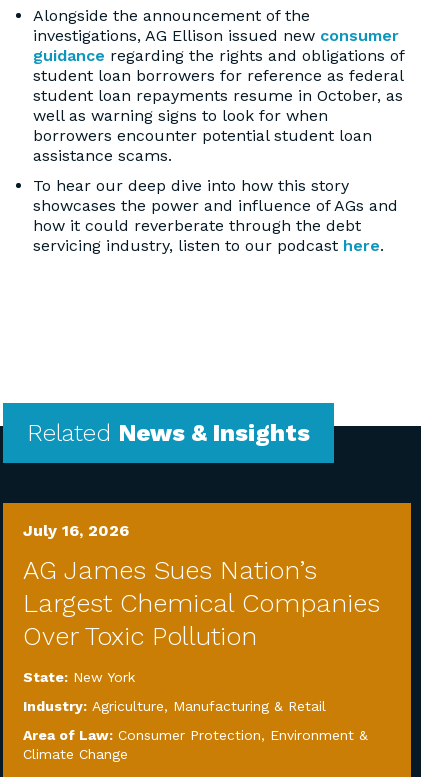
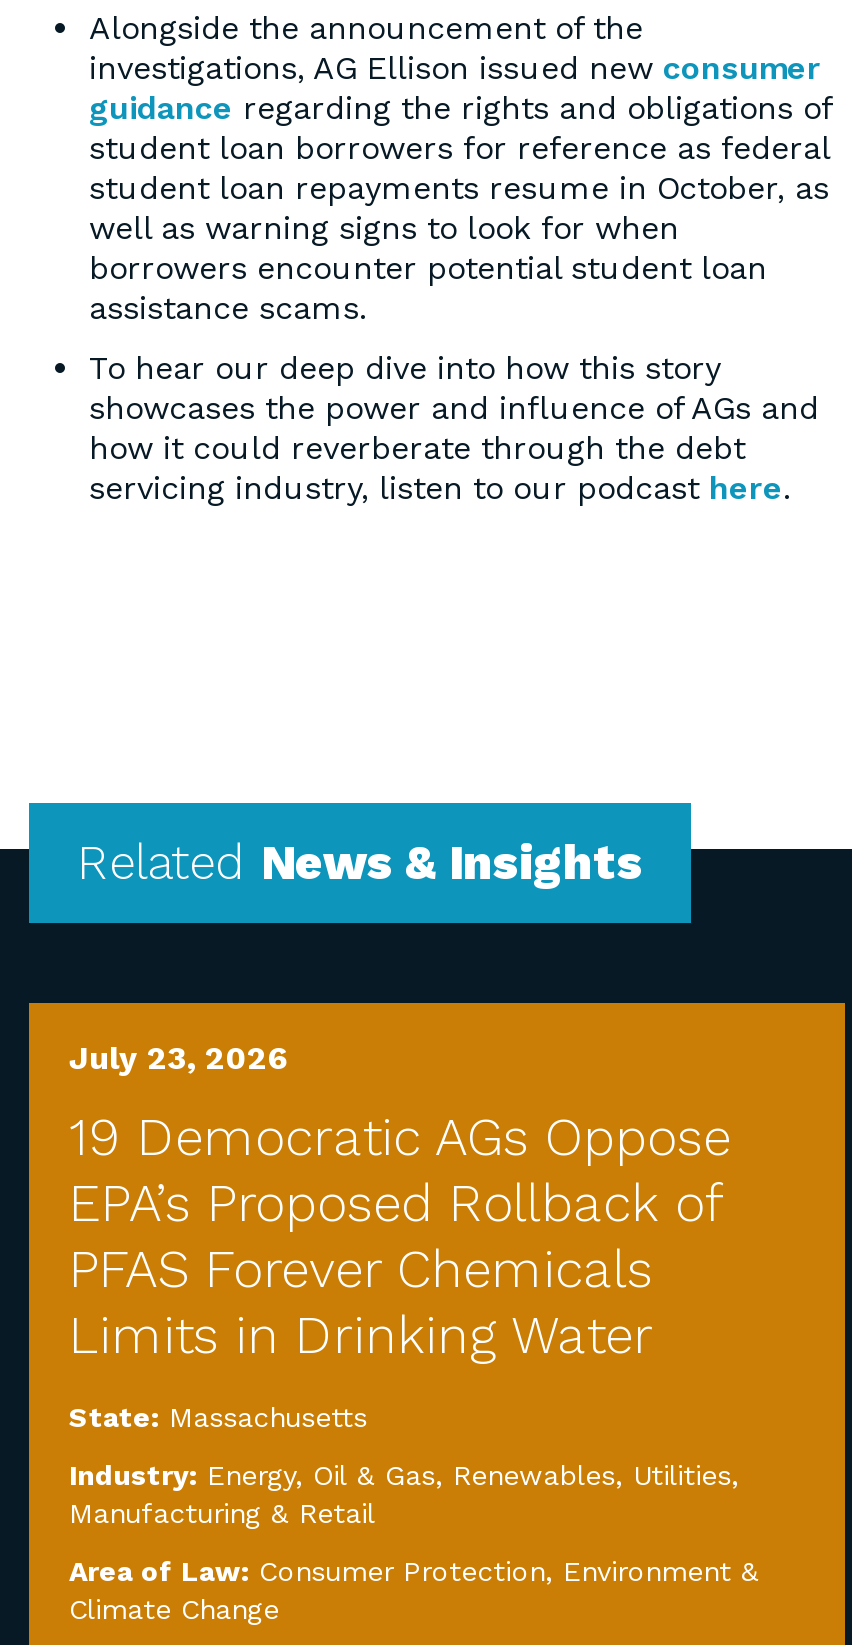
- July 16, 2026
+ July 23, 2026

- AG James Sues Nation’s
- Largest Chemical Companies
- Over Toxic Pollution
+ 19 Democratic AGs Oppose
+ EPA’s Proposed Rollback of
+ PFAS Forever Chemicals
+ Limits in Drinking Water

- State: New York
+ State: Massachusetts

- Industry: Agriculture, Manufacturing & Retail
+ Industry: Energy, Oil & Gas, Renewables, Utilities,
+ Manufacturing & Retail
